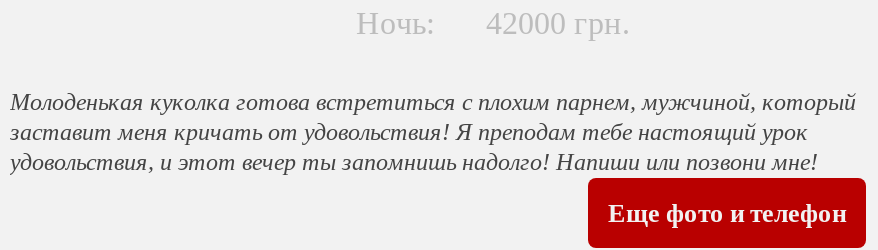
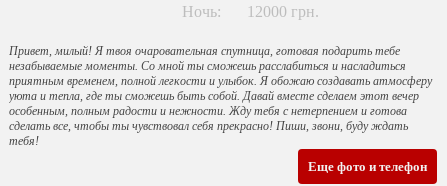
- Ночь: 42000 грн.
+ Ночь: 12000 грн.

- Молоденькая куколка готова встретиться с плохим парнем, мужчиной, который
- заставит меня кричать от удовольствия! Я преподам тебе настоящий урок
- удовольствия, и этот вечер ты запомнишь надолго! Напиши или позвони мне!
+ Привет, милый! Я твоя очаровательная спутница, готовая подарить тебе
+ незабываемые моменты. Со мной ты сможешь расслабиться и насладиться
+ приятным временем, полной легкости и улыбок. Я обожаю создавать атмосферу
+ уюта и тепла, где ты сможешь быть собой. Давай вместе сделаем этот вечер
+ особенным, полным радости и нежности. Жду тебя с нетерпением и готова
+ сделать все, чтобы ты чувствовал себя прекрасно! Пиши, звони, буду ждать
+ тебя!
